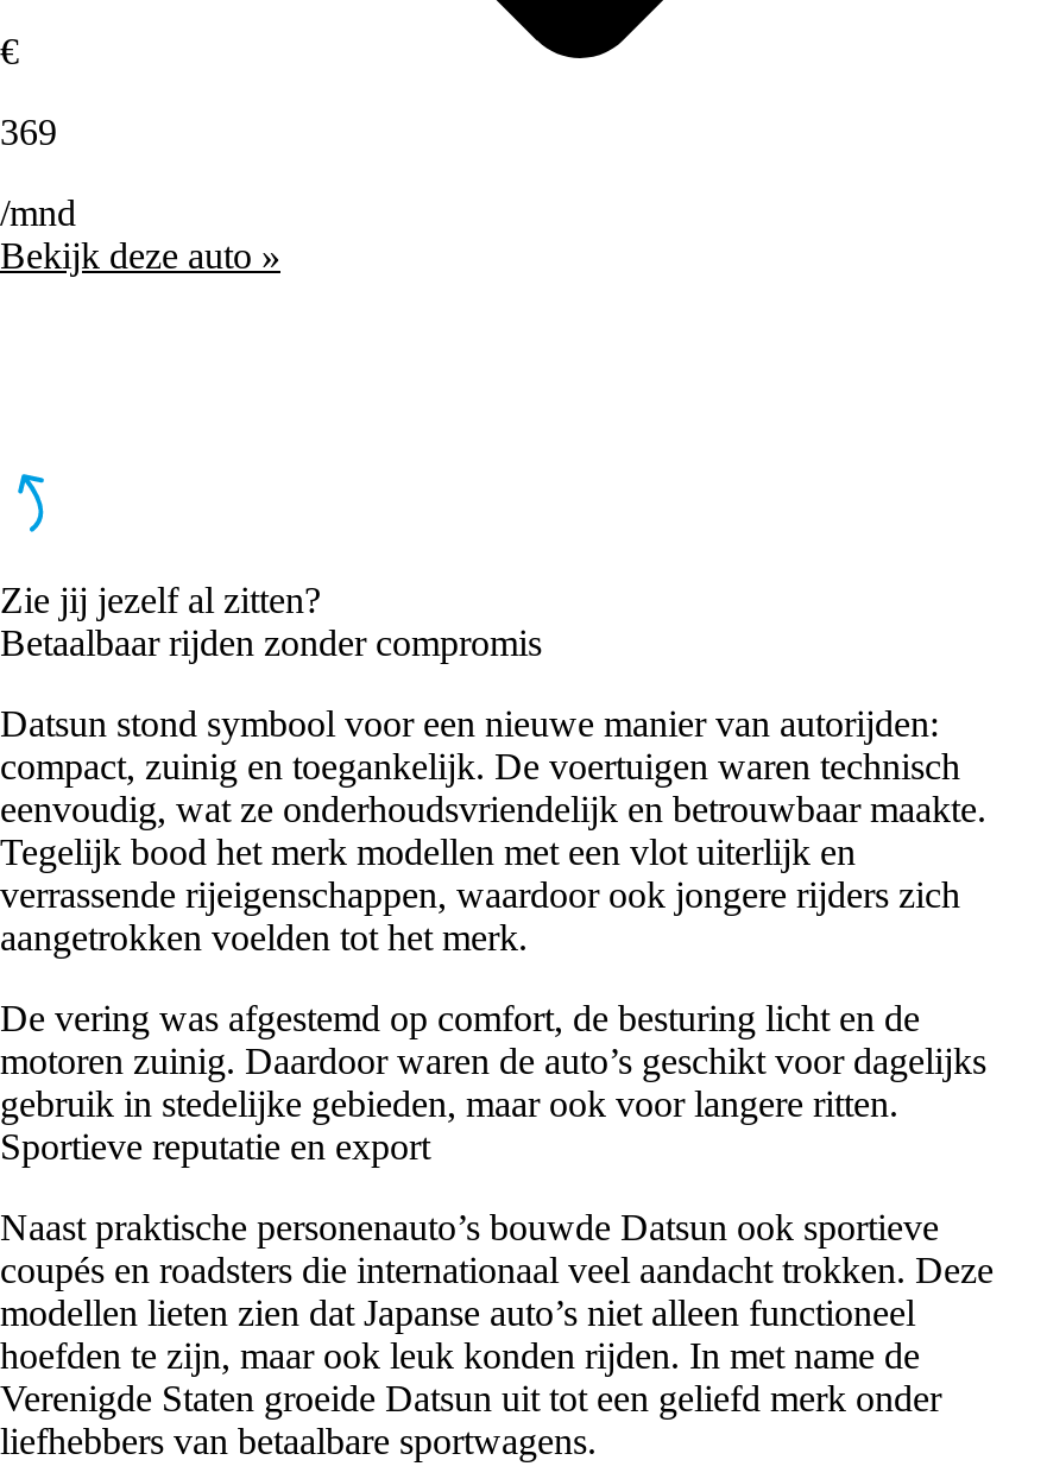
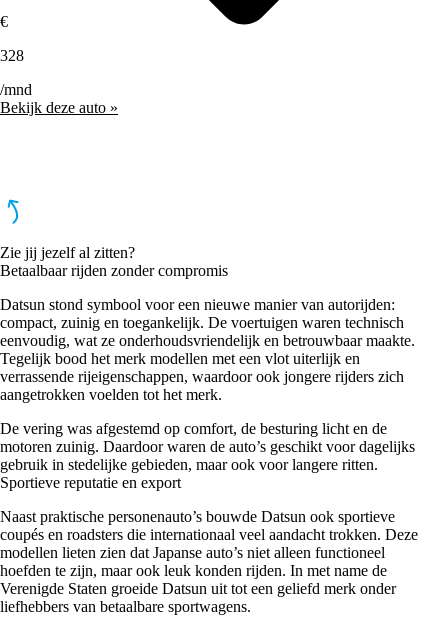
- 369
+ 328
